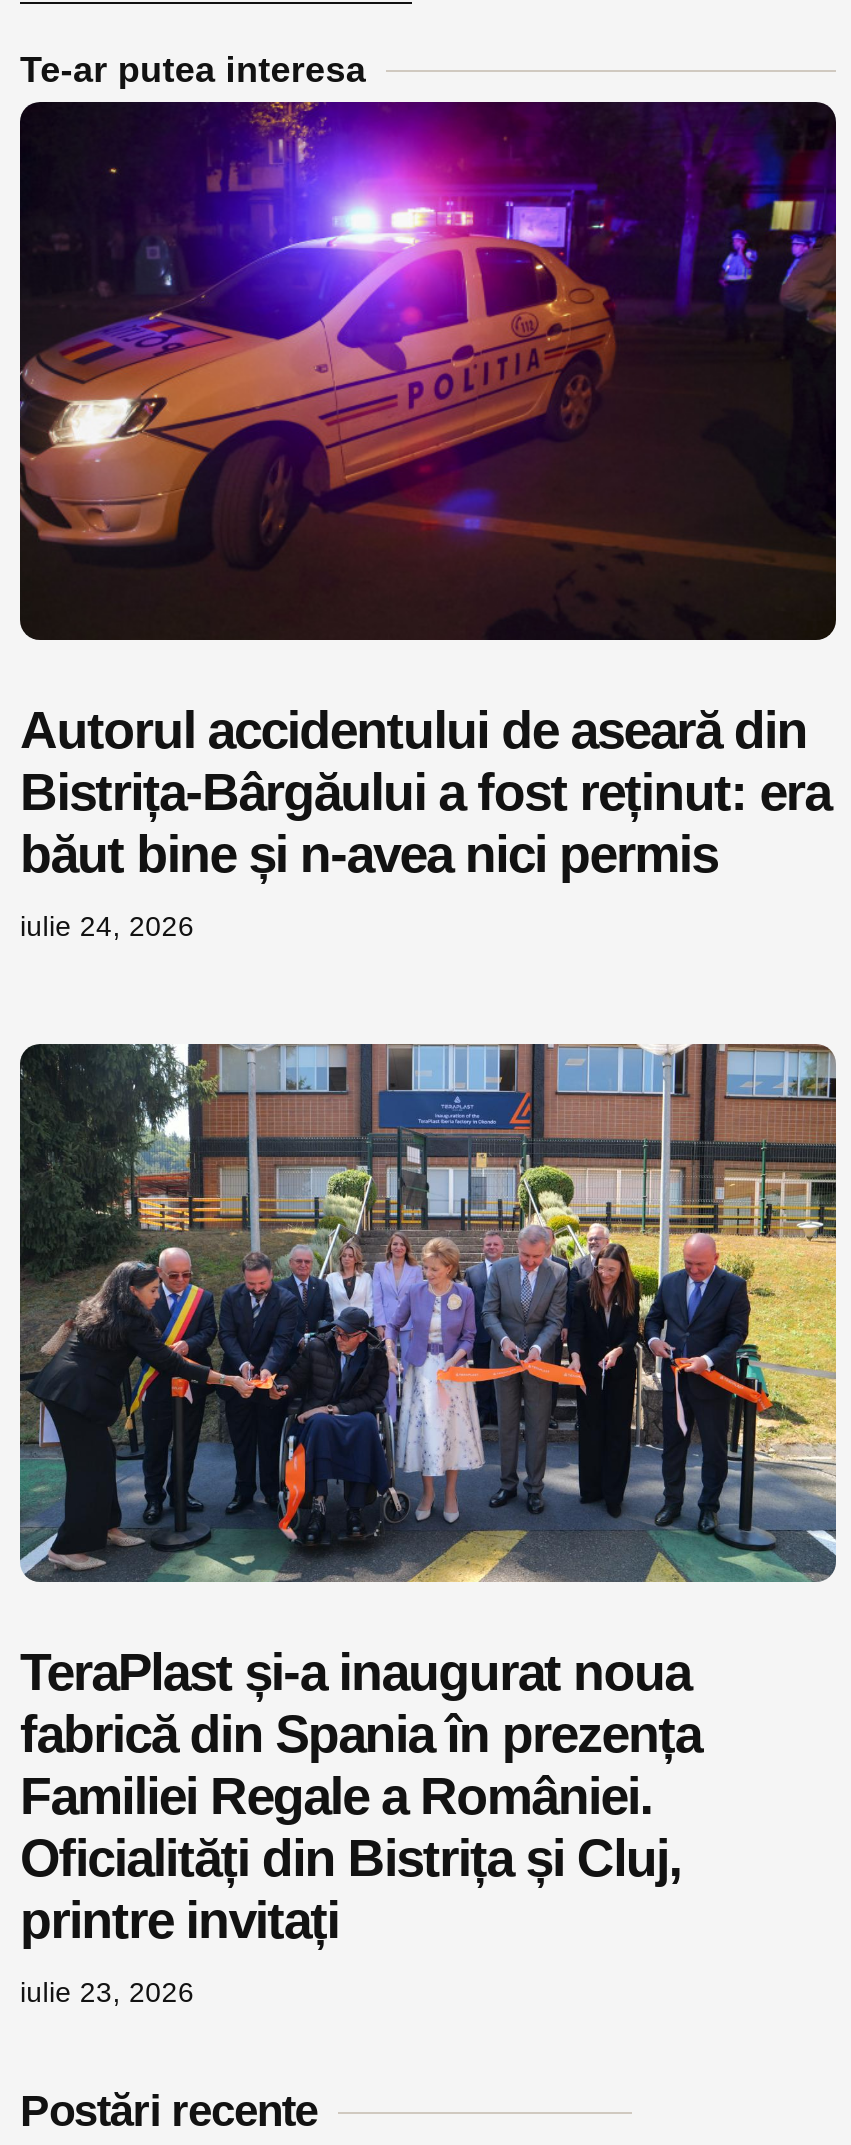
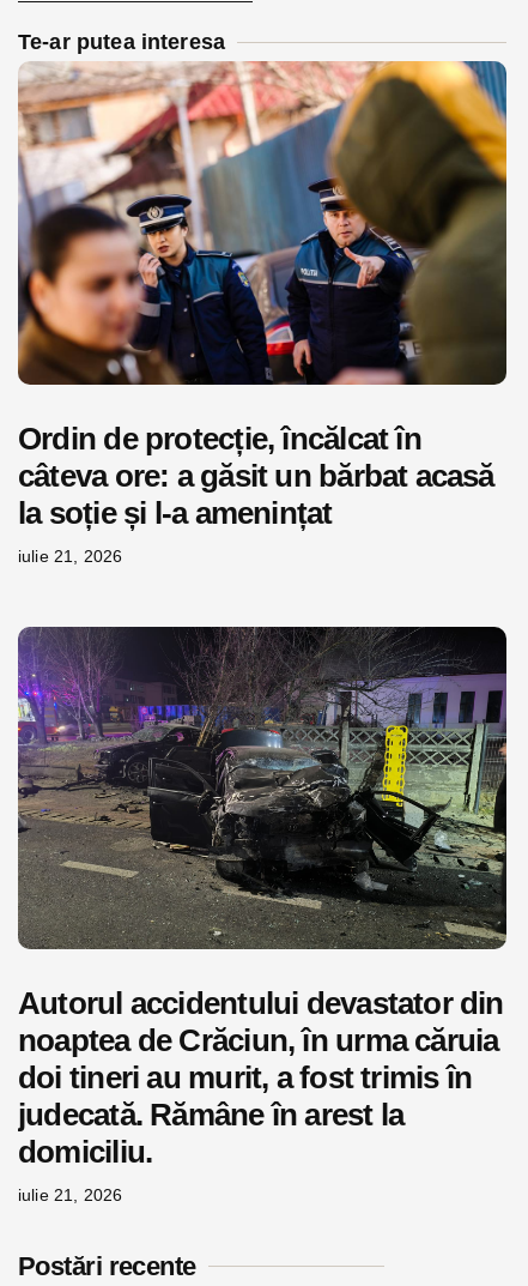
- [image]
- Autorul accidentului de aseară din
- Bistrița-Bârgăului a fost reținut: era
- băut bine și n-avea nici permis
- iulie 24, 2026
+ [image]
+ Ordin de protecție, încălcat în
+ câteva ore: a găsit un bărbat acasă
+ la soție și l-a amenințat
+ iulie 21, 2026

- [image]
- TeraPlast și-a inaugurat noua
- fabrică din Spania în prezența
- Familiei Regale a României.
- Oficialități din Bistrița și Cluj,
- printre invitați
- iulie 23, 2026
+ [image]
+ Autorul accidentului devastator din
+ noaptea de Crăciun, în urma căruia
+ doi tineri au murit, a fost trimis în
+ judecată. Rămâne în arest la
+ domiciliu.
+ iulie 21, 2026
